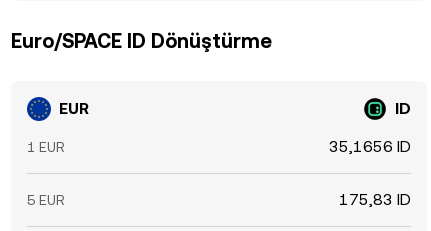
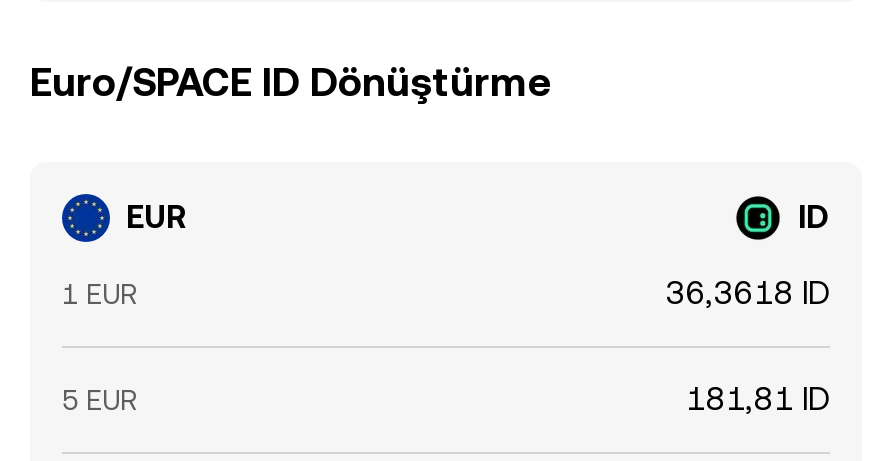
- 35,1656 ID
+ 36,3618 ID

- 175,83 ID
+ 181,81 ID
